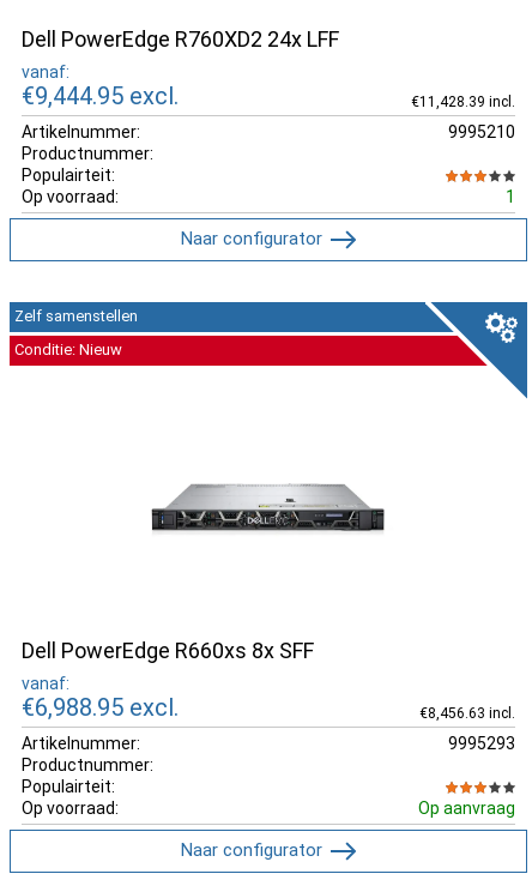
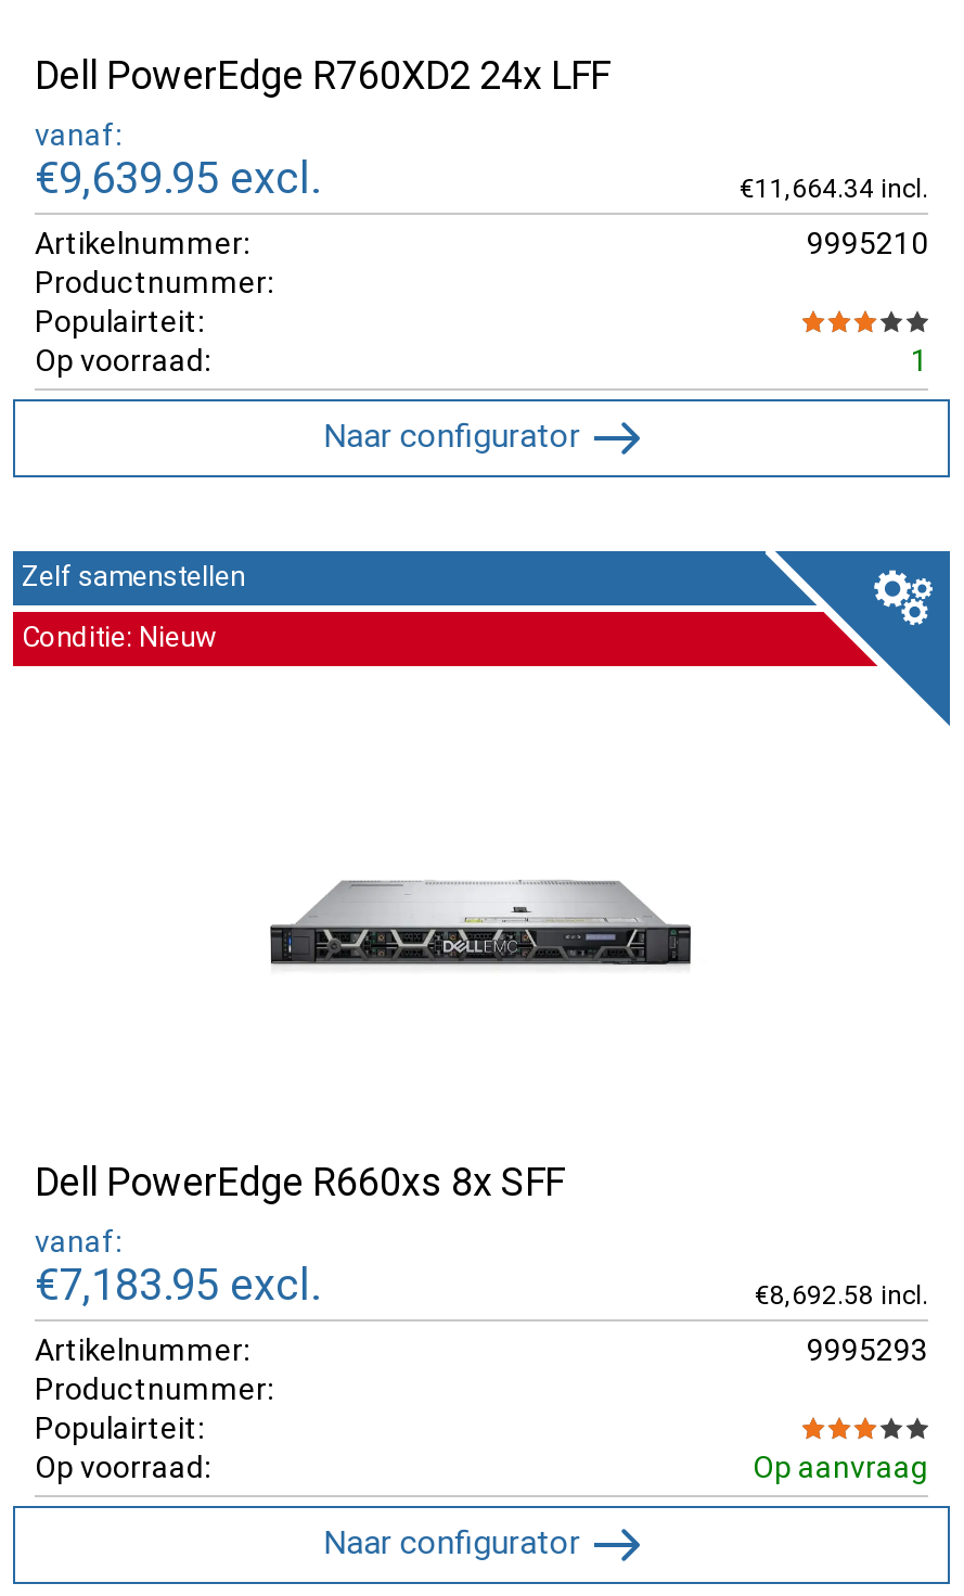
- €9,444.95 excl.
+ €9,639.95 excl.

- €11,428.39 incl.
+ €11,664.34 incl.

- €6,988.95 excl.
+ €7,183.95 excl.

- €8,456.63 incl.
+ €8,692.58 incl.
